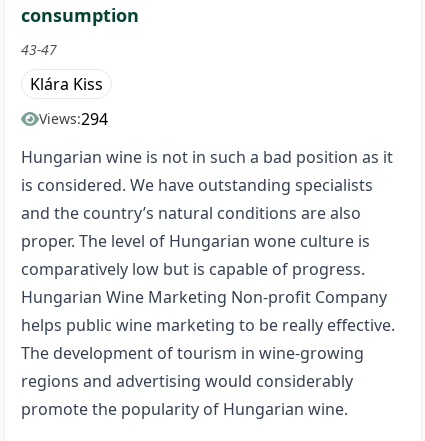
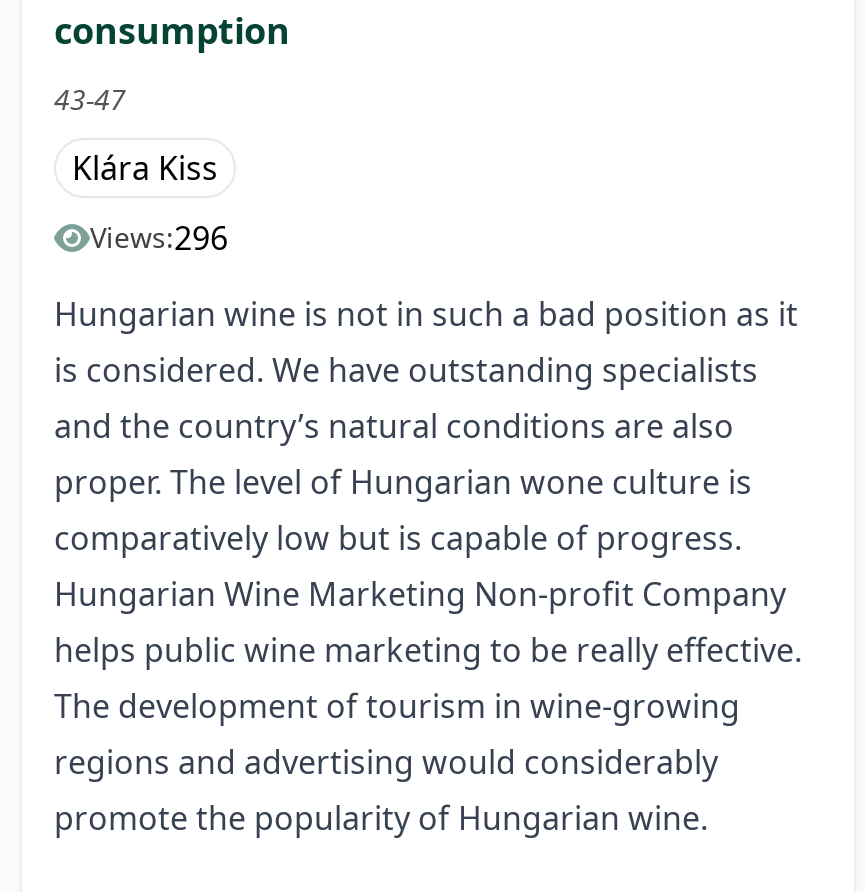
- Views:294
+ Views:296
